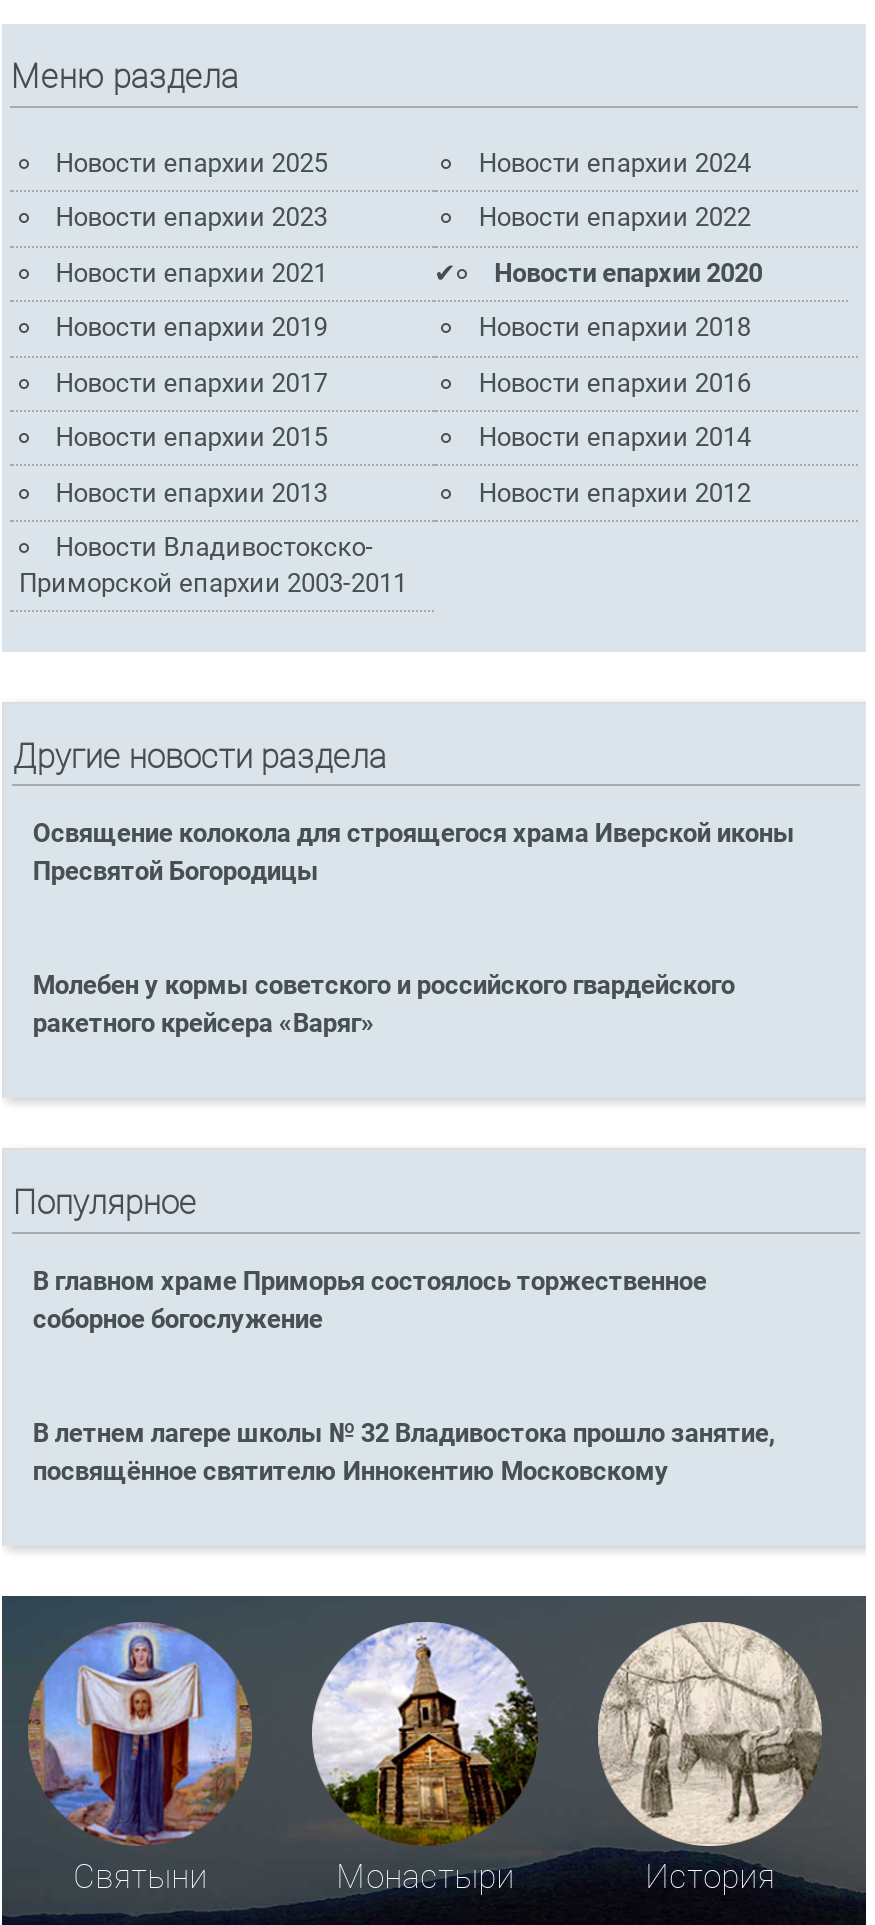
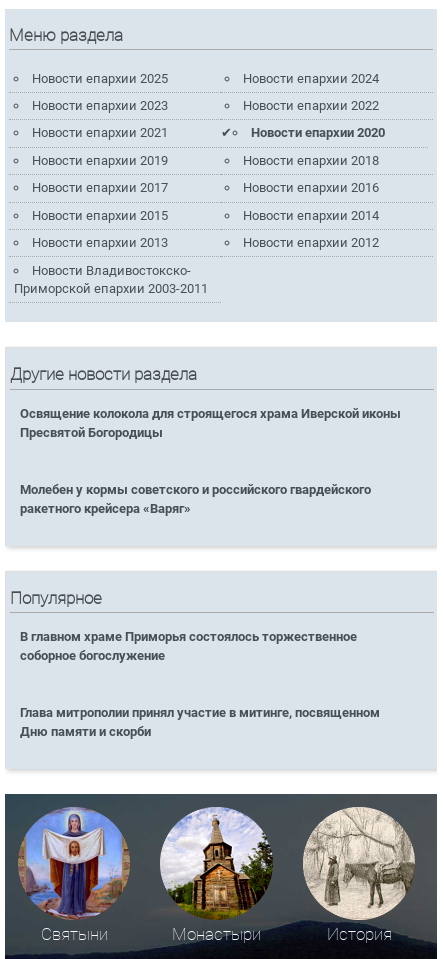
- В летнем лагере школы № 32 Владивостока прошло занятие,
- посвящённое святителю Иннокентию Московскому
+ Глава митрополии принял участие в митинге, посвященном
+ Дню памяти и скорби
